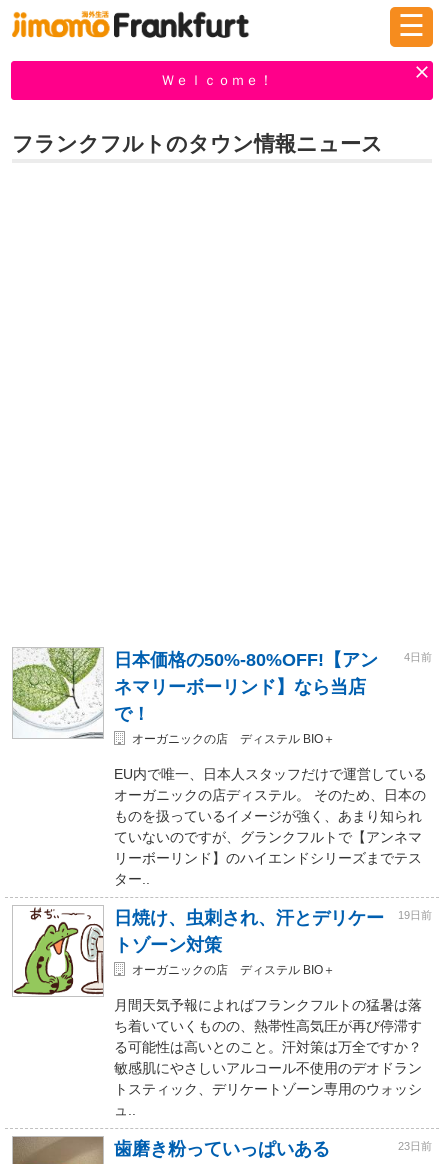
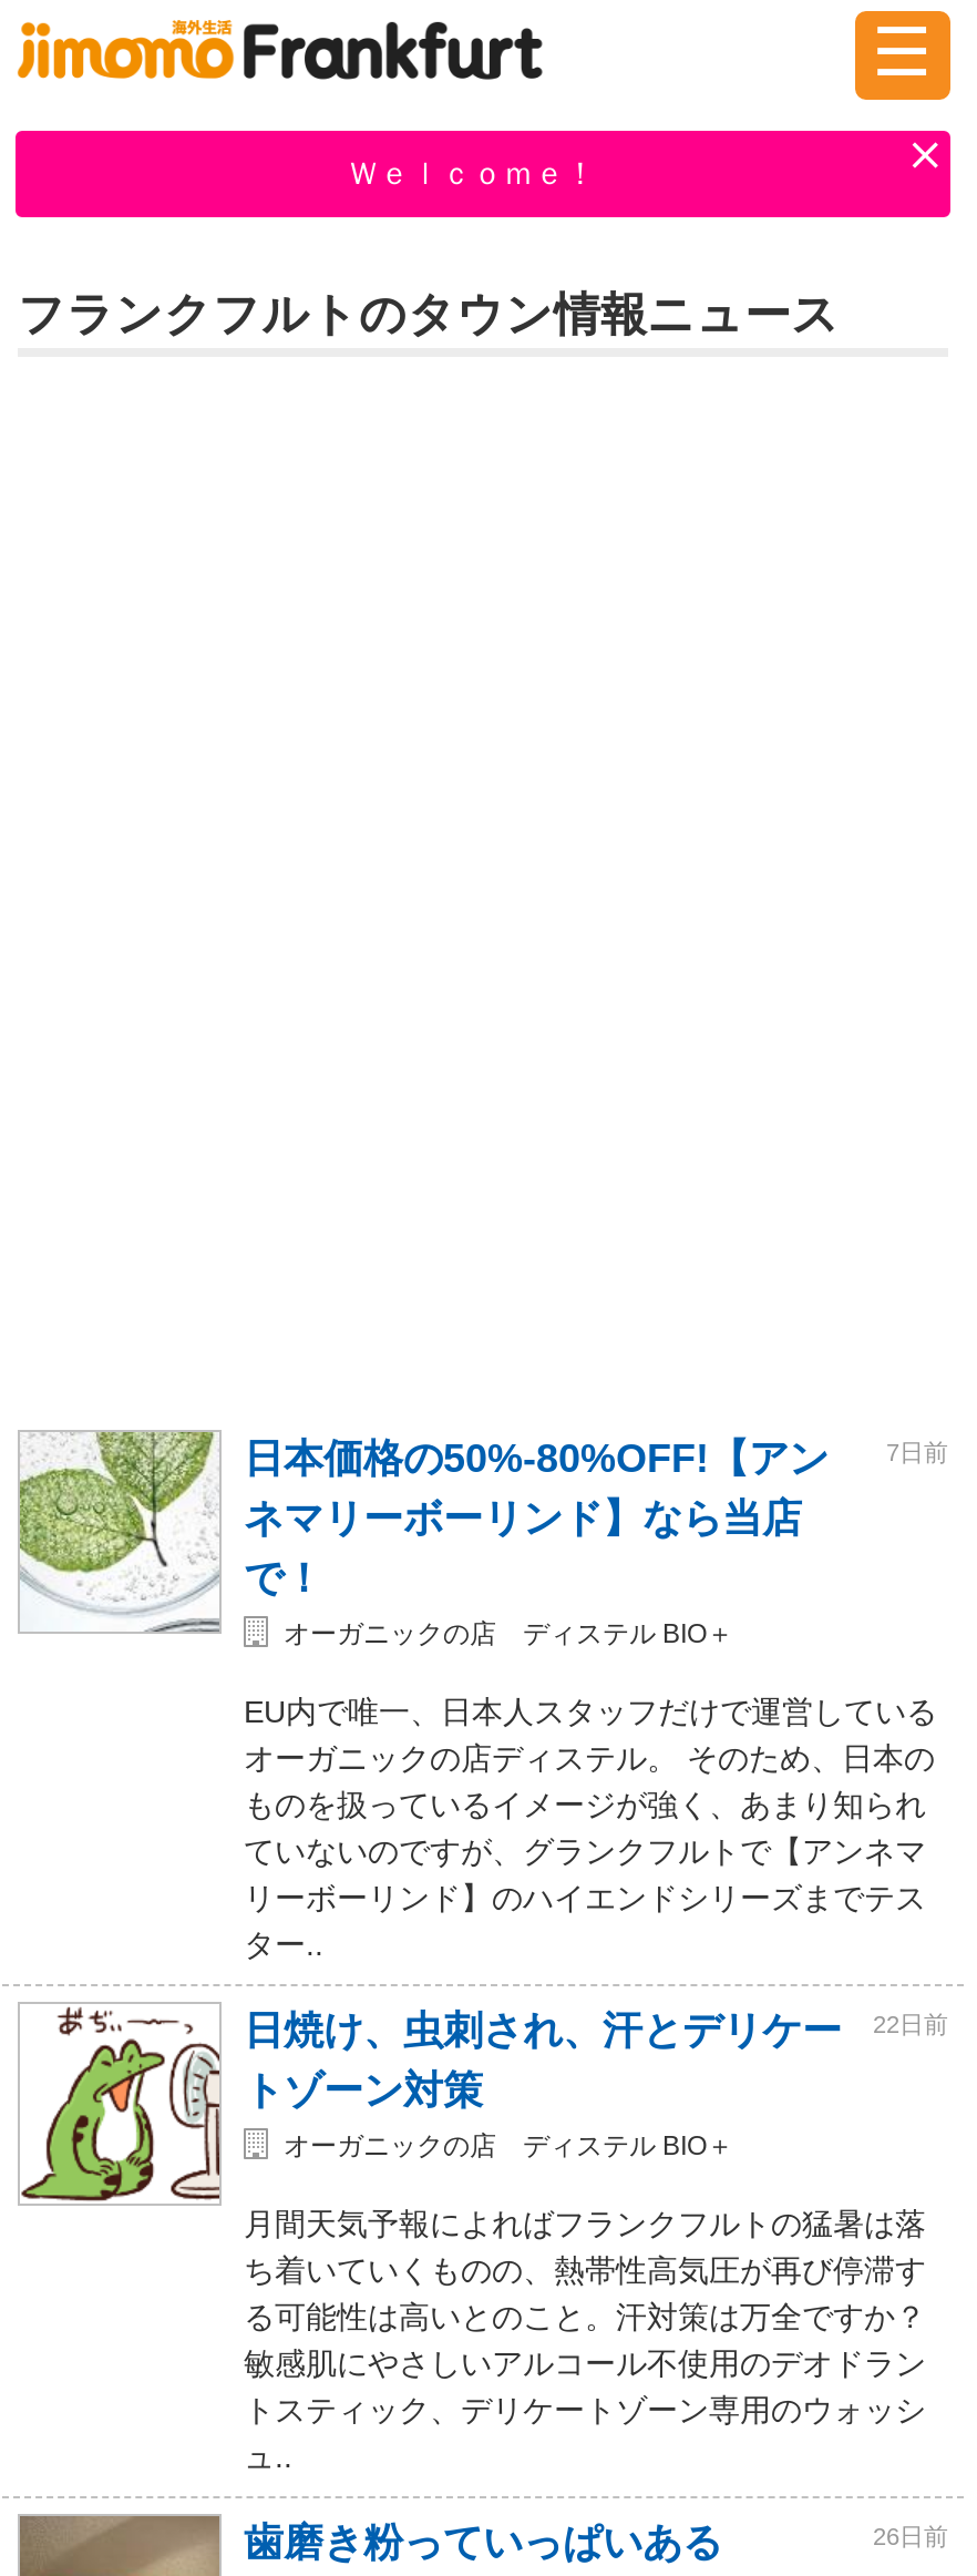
- 4日前
+ 7日前

- 日焼け、虫刺され、汗とデリケー 19日前
+ 日焼け、虫刺され、汗とデリケー 22日前

- 23日前
+ 26日前
